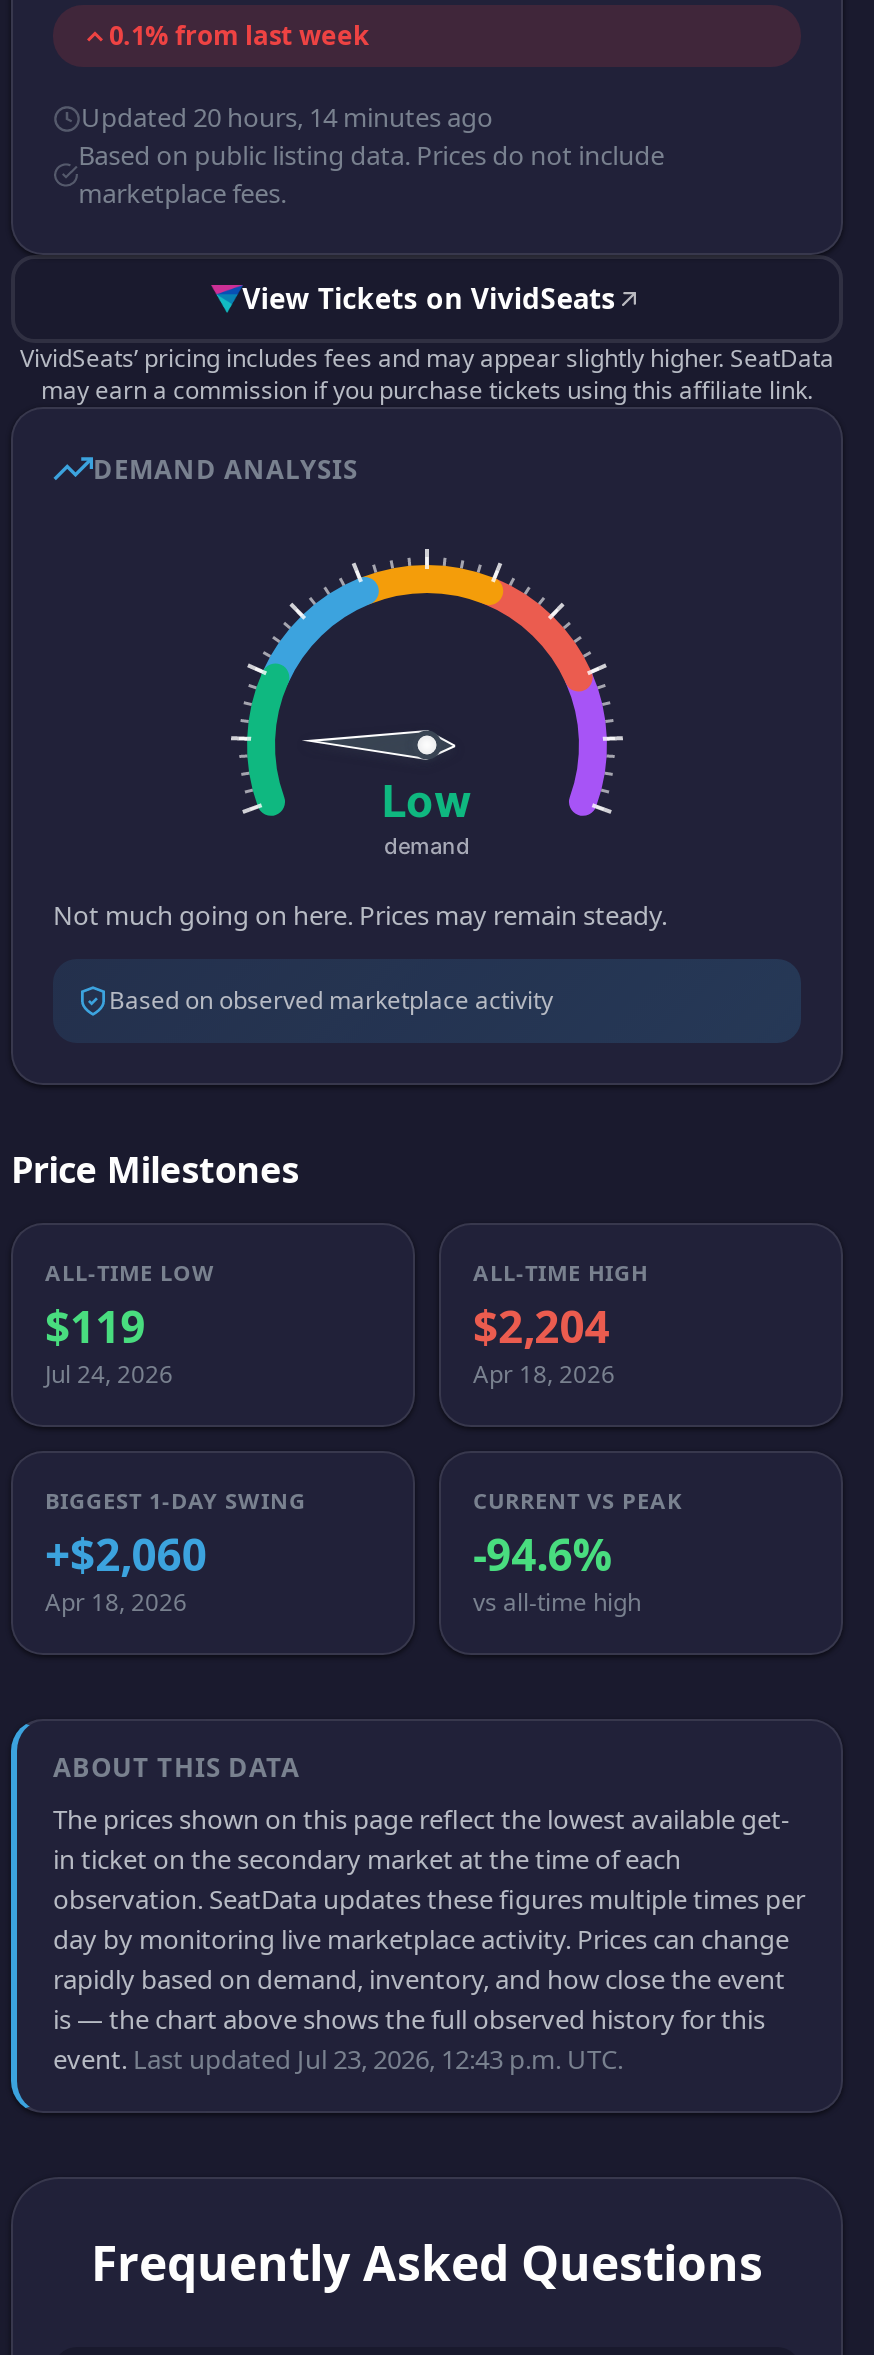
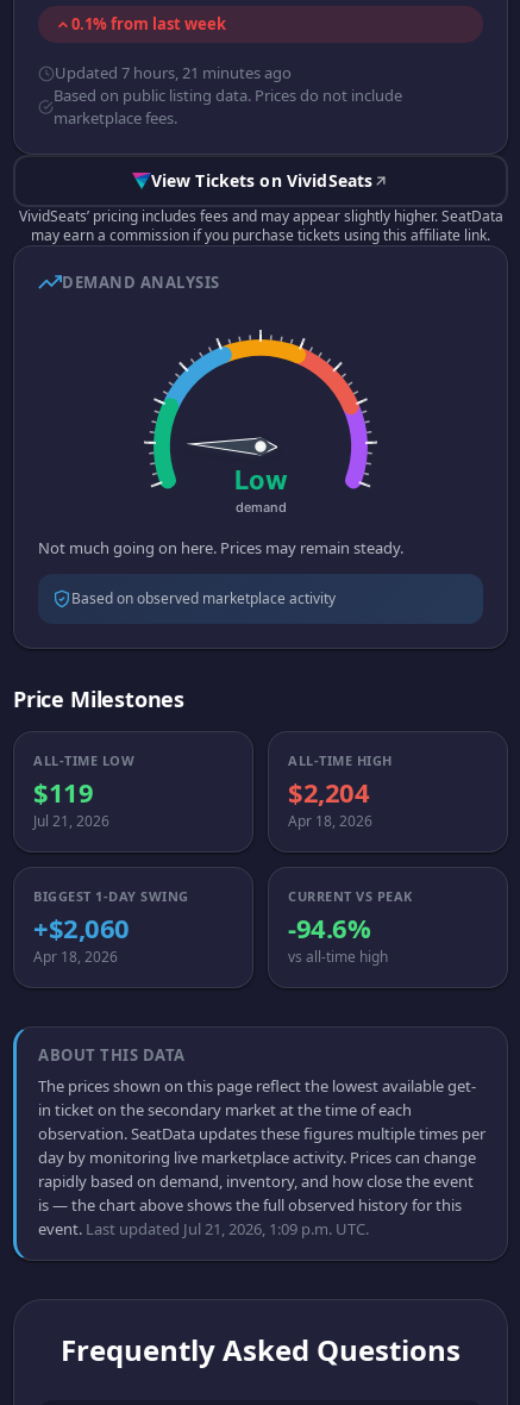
- Updated 20 hours, 14 minutes ago
+ Updated 7 hours, 21 minutes ago

- Jul 24, 2026
+ Jul 21, 2026

- event. Last updated Jul 23, 2026, 12:43 p.m. UTC.
+ event. Last updated Jul 21, 2026, 1:09 p.m. UTC.
